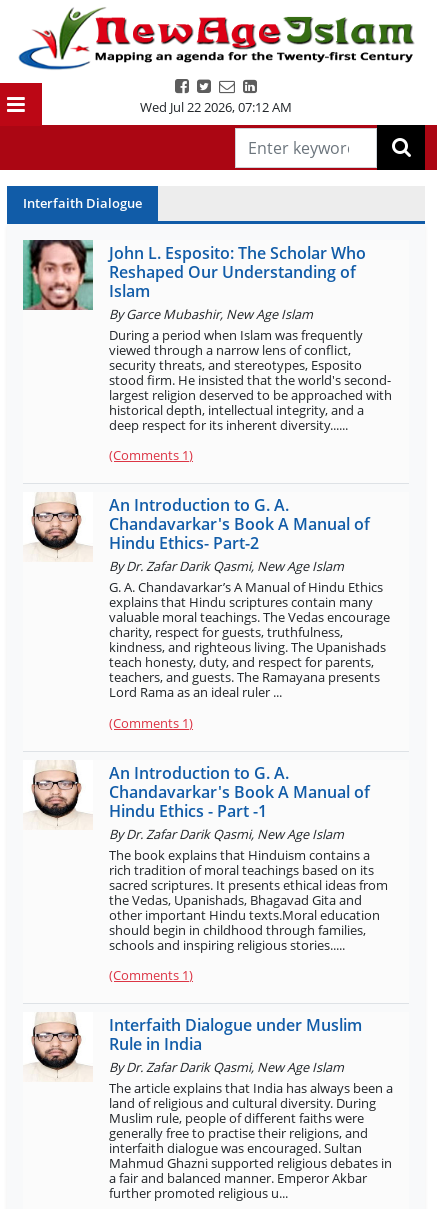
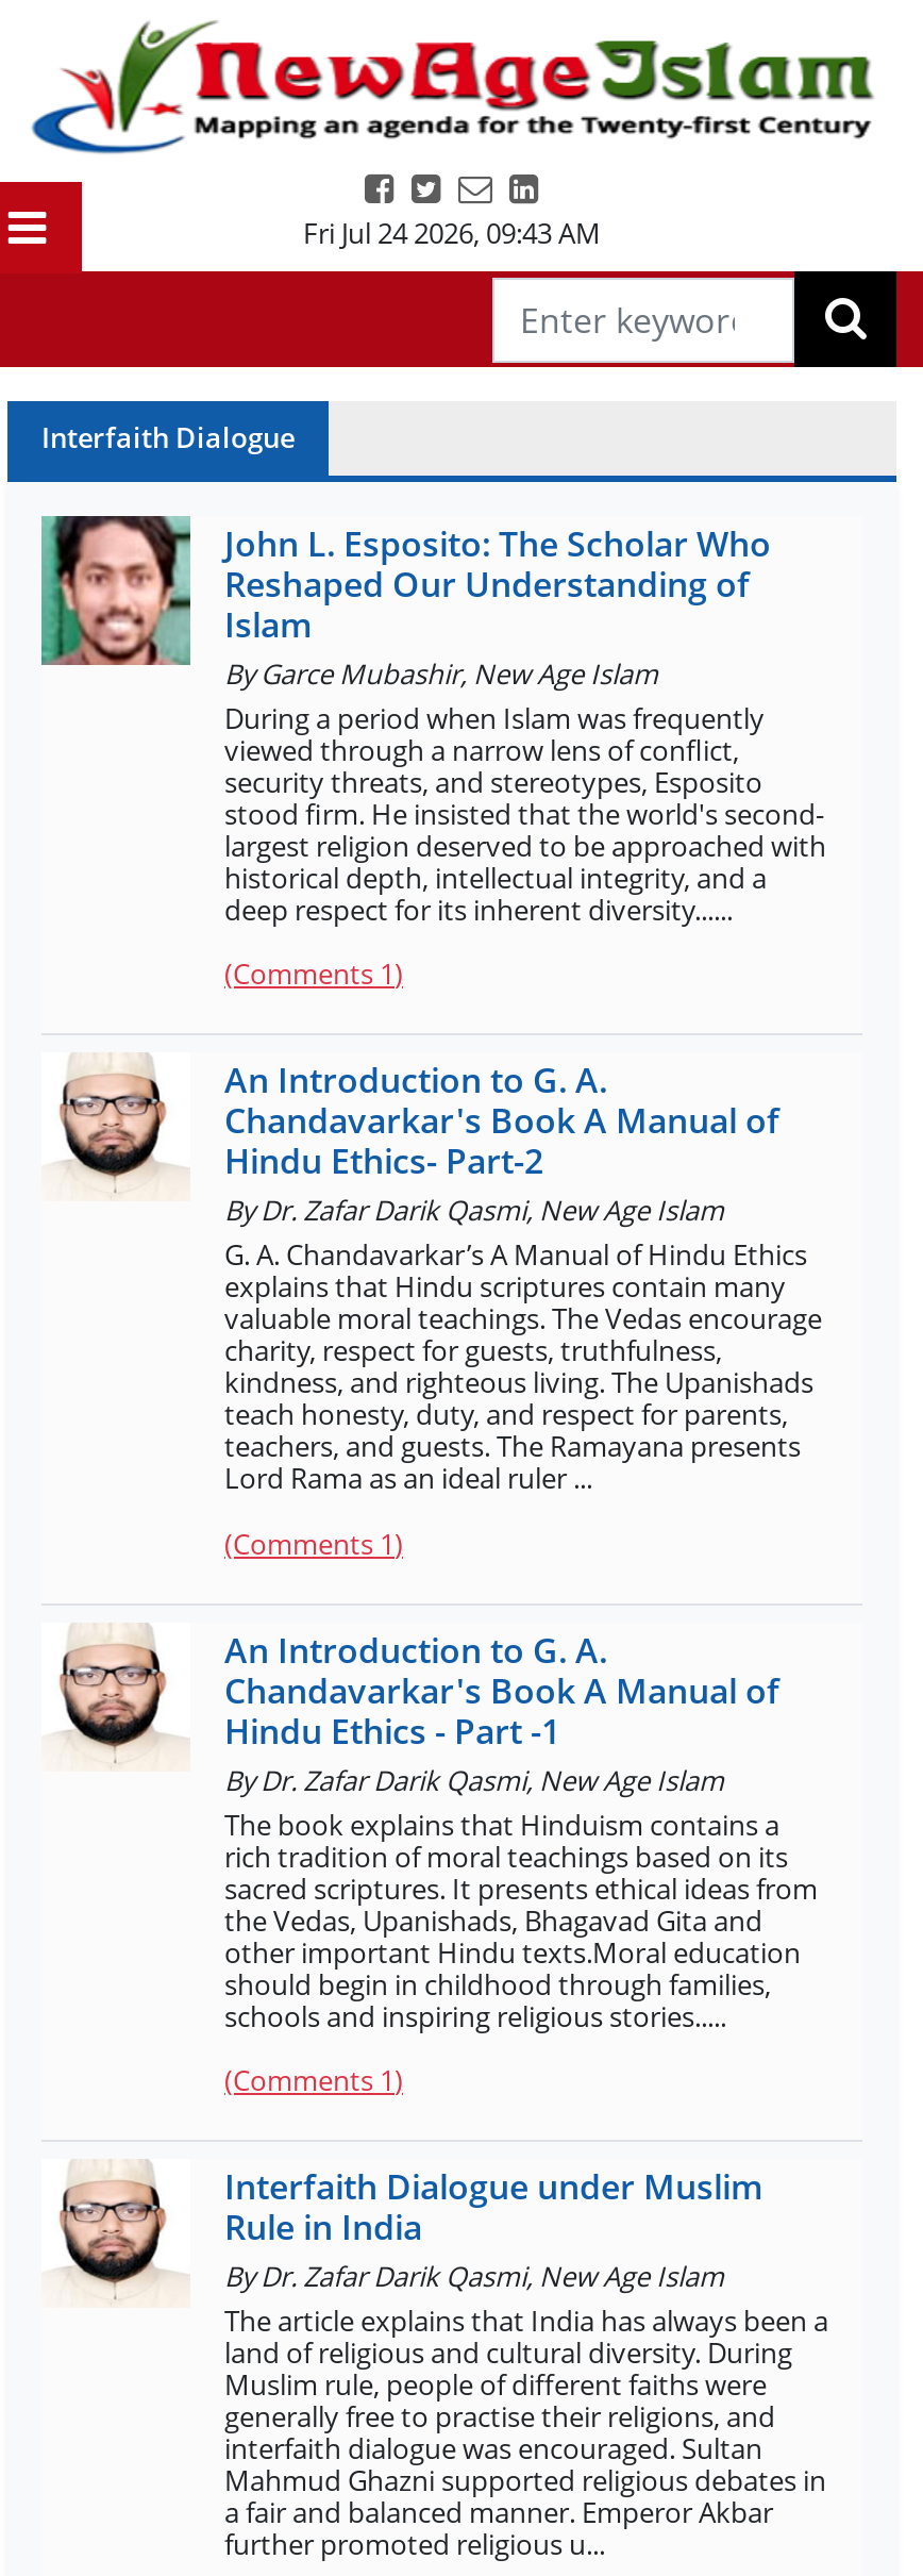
- Wed Jul 22 2026, 07:12 AM
+ Fri Jul 24 2026, 09:43 AM
